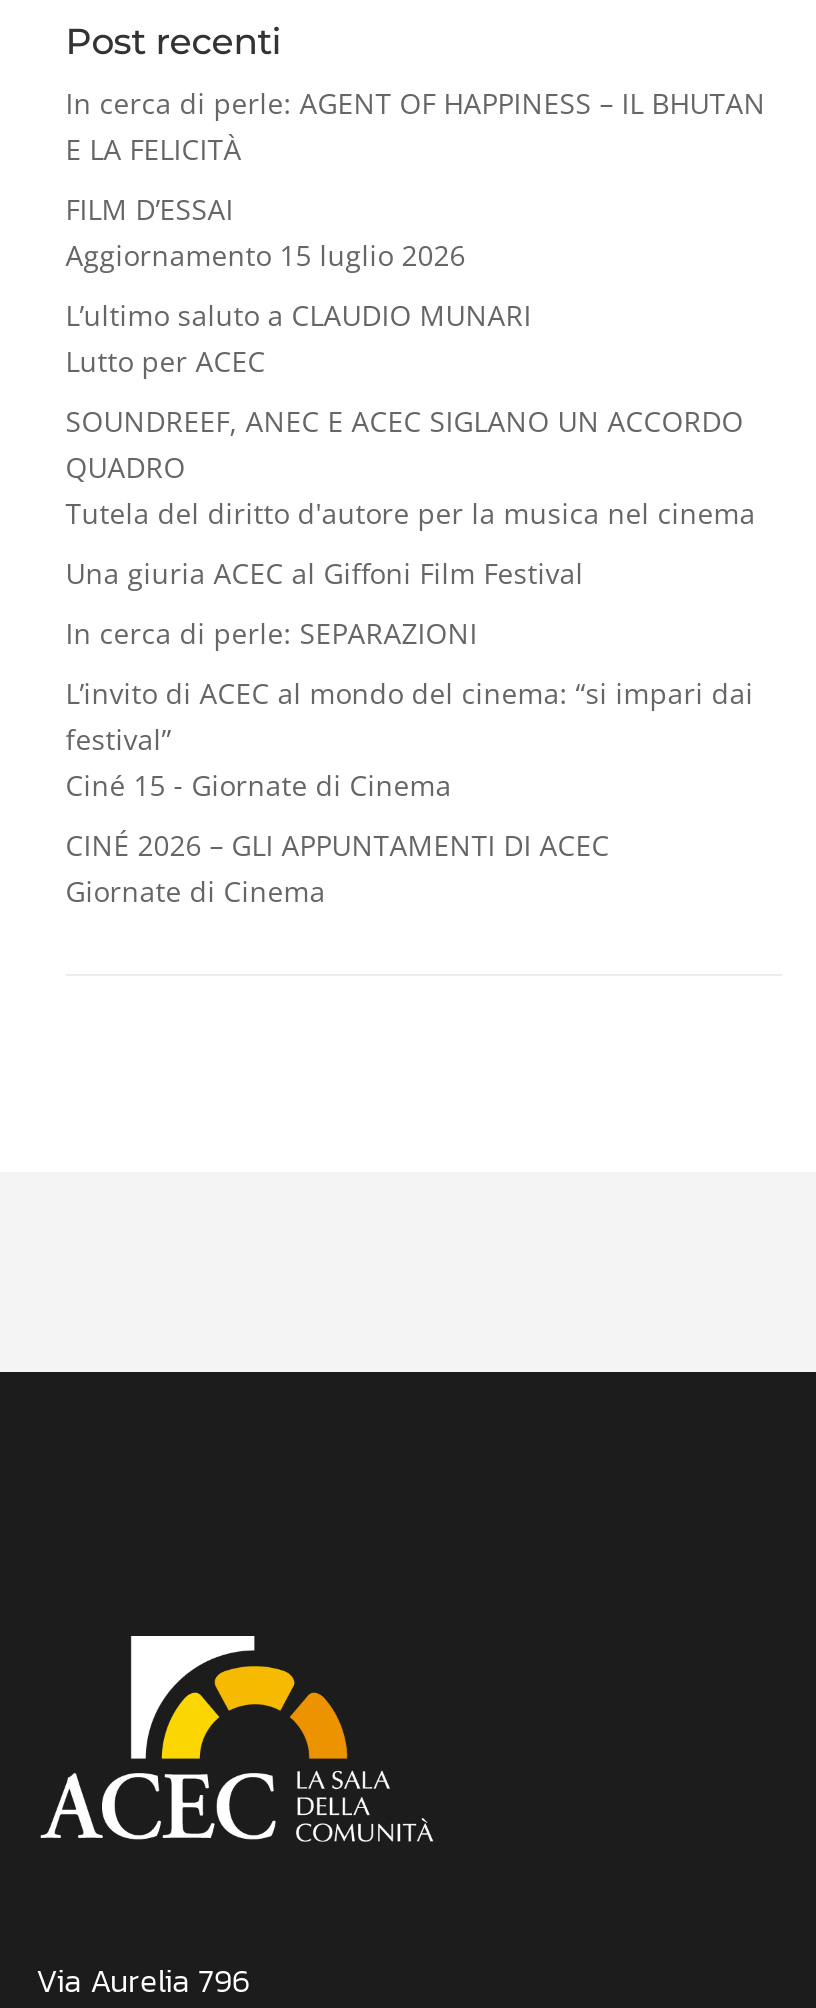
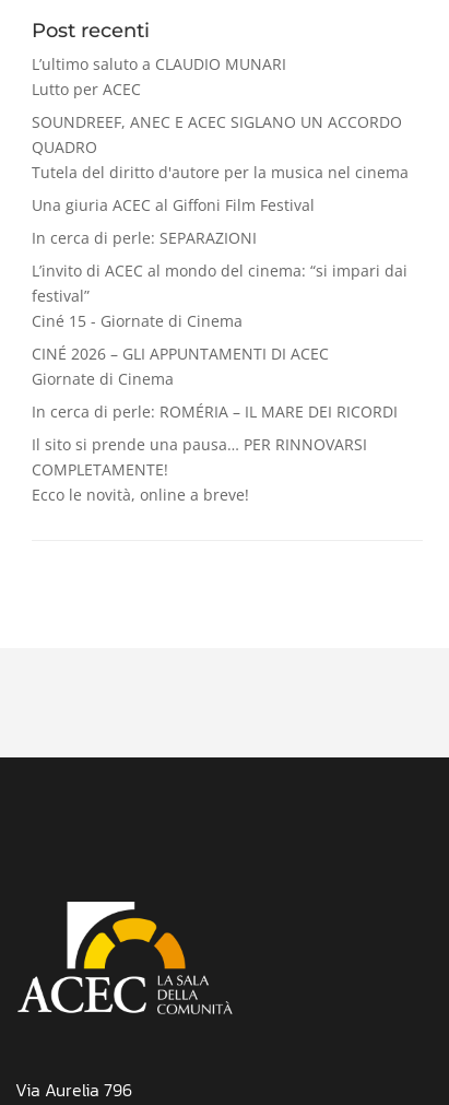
- In cerca di perle: AGENT OF HAPPINESS – IL BHUTAN
- E LA FELICITÀ
- FILM D’ESSAI
- Aggiornamento 15 luglio 2026

moved up: L’ultimo saluto a CLAUDIO MUNARI | Lutto per ACEC | SOUNDREEF, ANEC E ACEC SIGLANO UN ACCORDO | ... | CINÉ 2026 – GLI APPUNTAMENTI DI ACEC | Giornate di Cinema

+ In cerca di perle: ROMÉRIA – IL MARE DEI RICORDI
+ Il sito si prende una pausa… PER RINNOVARSI
+ COMPLETAMENTE!
+ Ecco le novità, online a breve!
